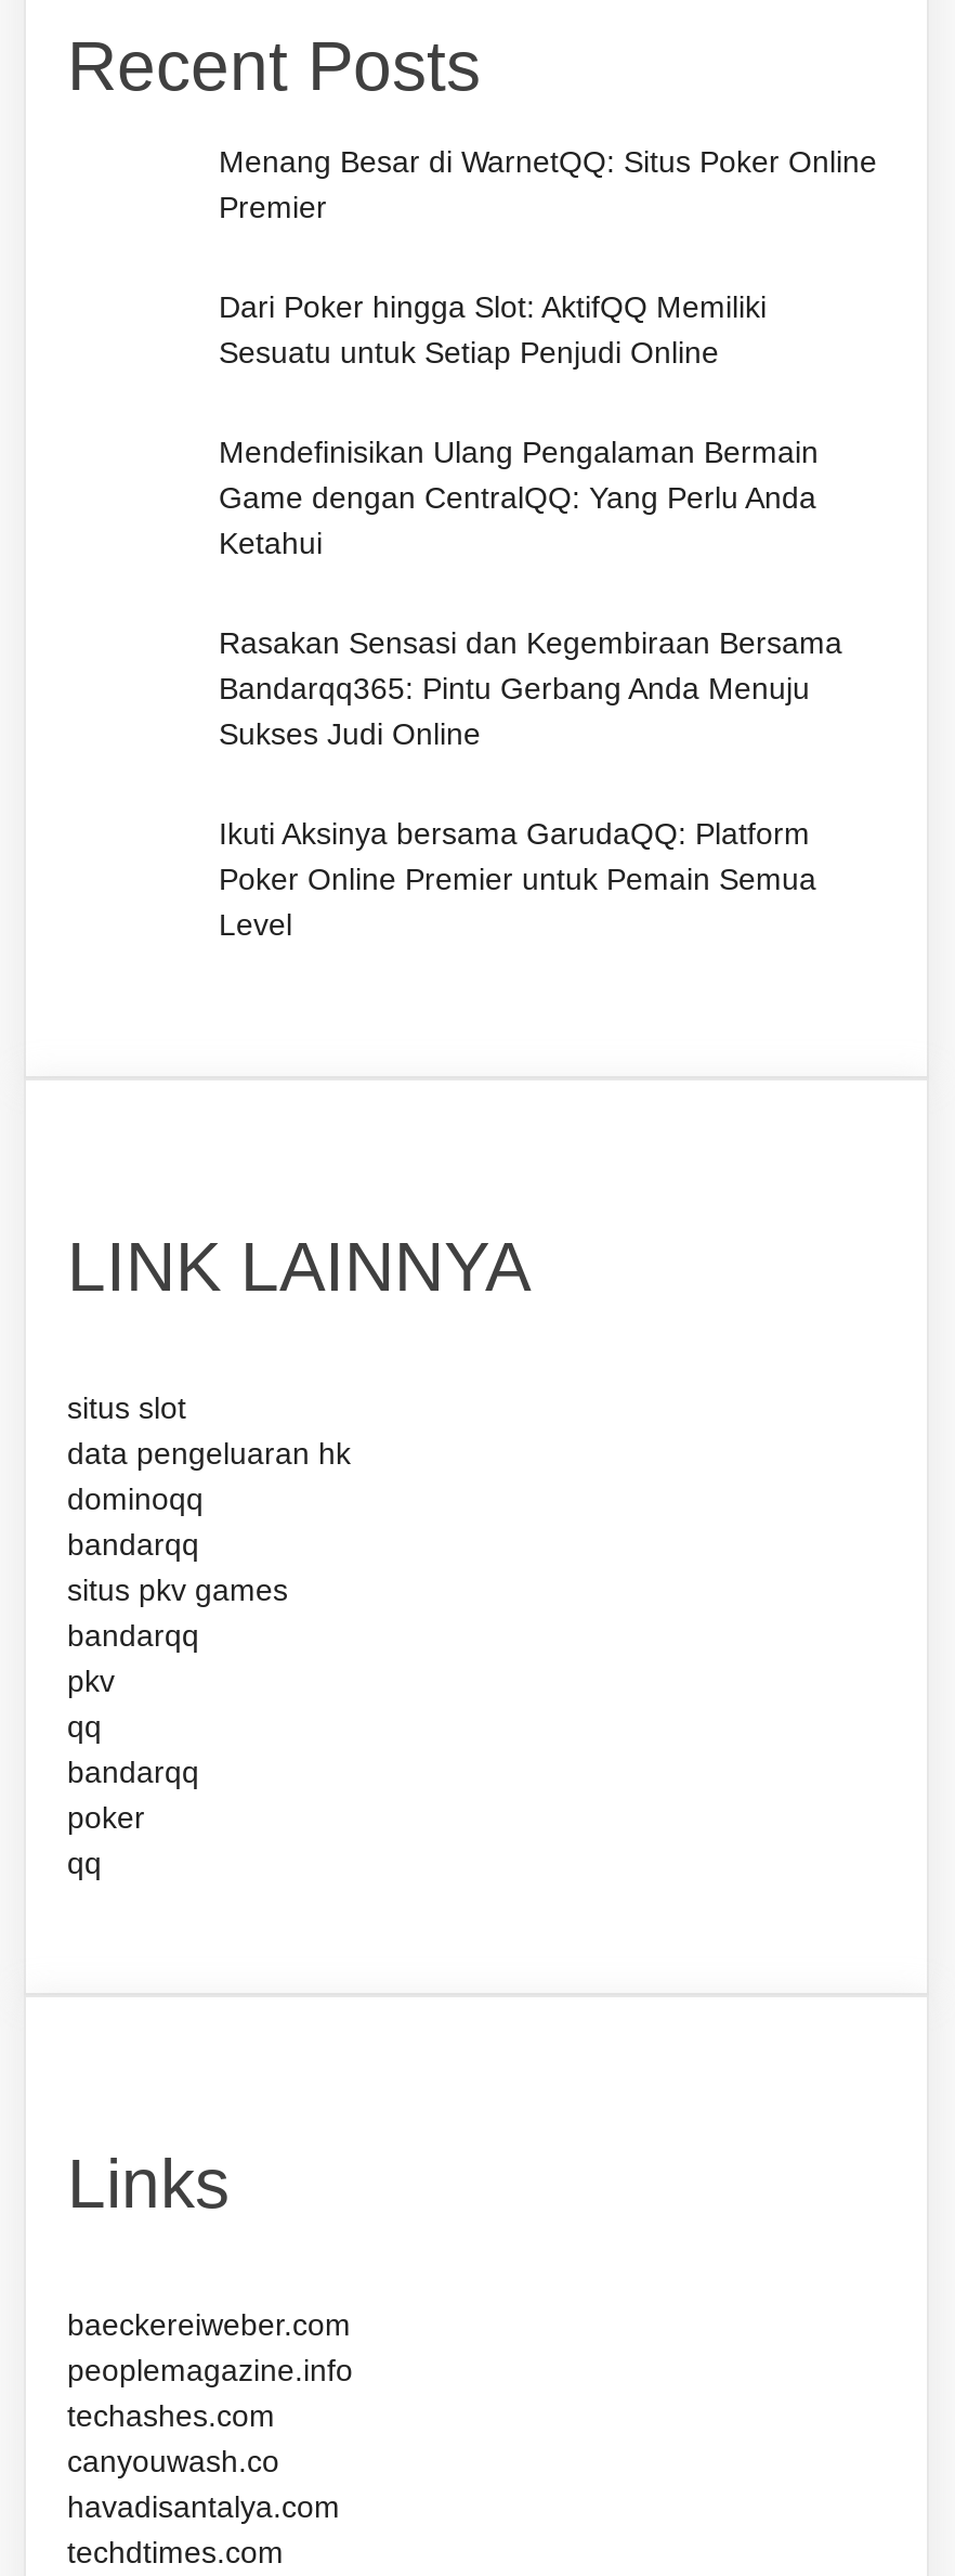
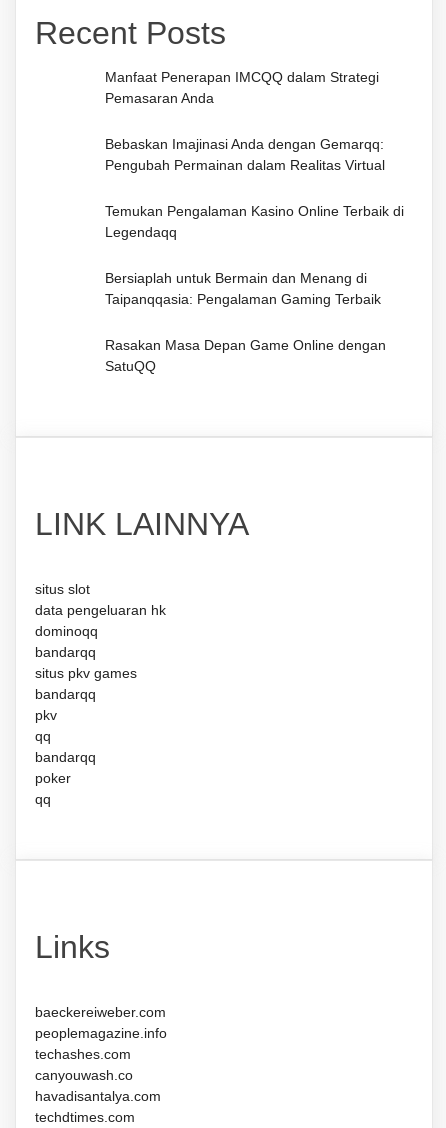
- Menang Besar di WarnetQQ: Situs Poker Online
- Premier
+ Manfaat Penerapan IMCQQ dalam Strategi
+ Pemasaran Anda

- Dari Poker hingga Slot: AktifQQ Memiliki
- Sesuatu untuk Setiap Penjudi Online
+ Bebaskan Imajinasi Anda dengan Gemarqq:
+ Pengubah Permainan dalam Realitas Virtual

- Mendefinisikan Ulang Pengalaman Bermain
- Game dengan CentralQQ: Yang Perlu Anda
- Ketahui
+ Temukan Pengalaman Kasino Online Terbaik di
+ Legendaqq

- Rasakan Sensasi dan Kegembiraan Bersama
- Bandarqq365: Pintu Gerbang Anda Menuju
- Sukses Judi Online
+ Bersiaplah untuk Bermain dan Menang di
+ Taipanqqasia: Pengalaman Gaming Terbaik

- Ikuti Aksinya bersama GarudaQQ: Platform
- Poker Online Premier untuk Pemain Semua
- Level
+ Rasakan Masa Depan Game Online dengan
+ SatuQQ
